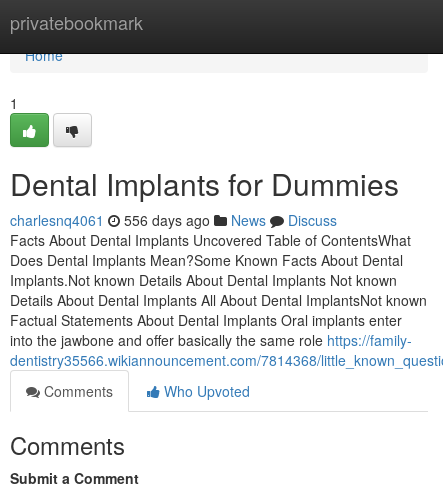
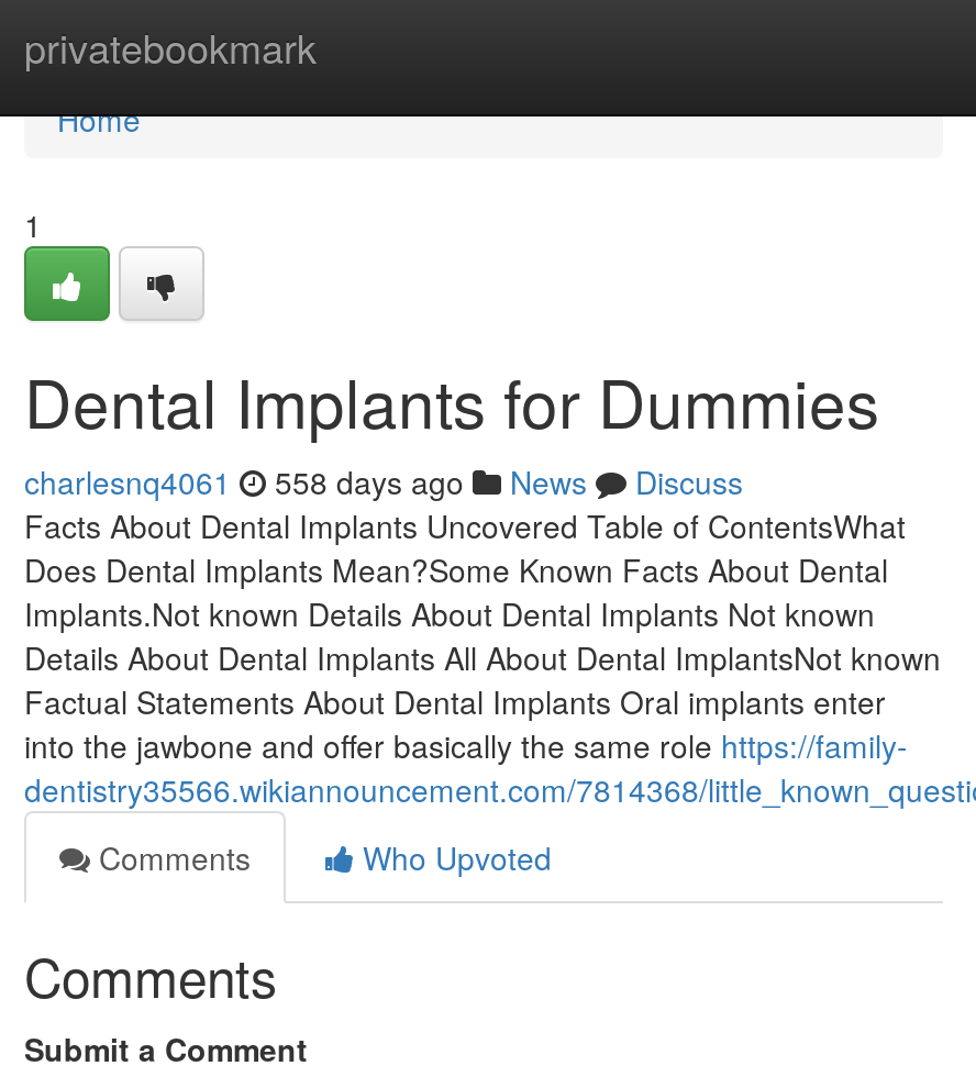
- charlesnq4061 556 days ago News Discuss
+ charlesnq4061 558 days ago News Discuss
